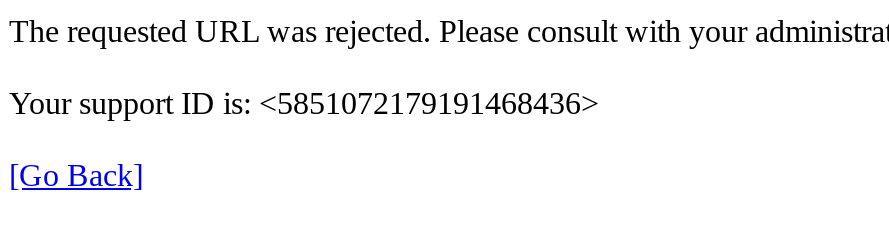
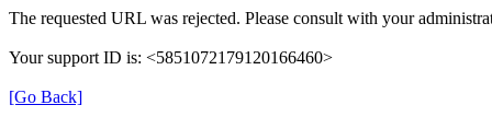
- Your support ID is: <5851072179191468436>
+ Your support ID is: <5851072179120166460>
